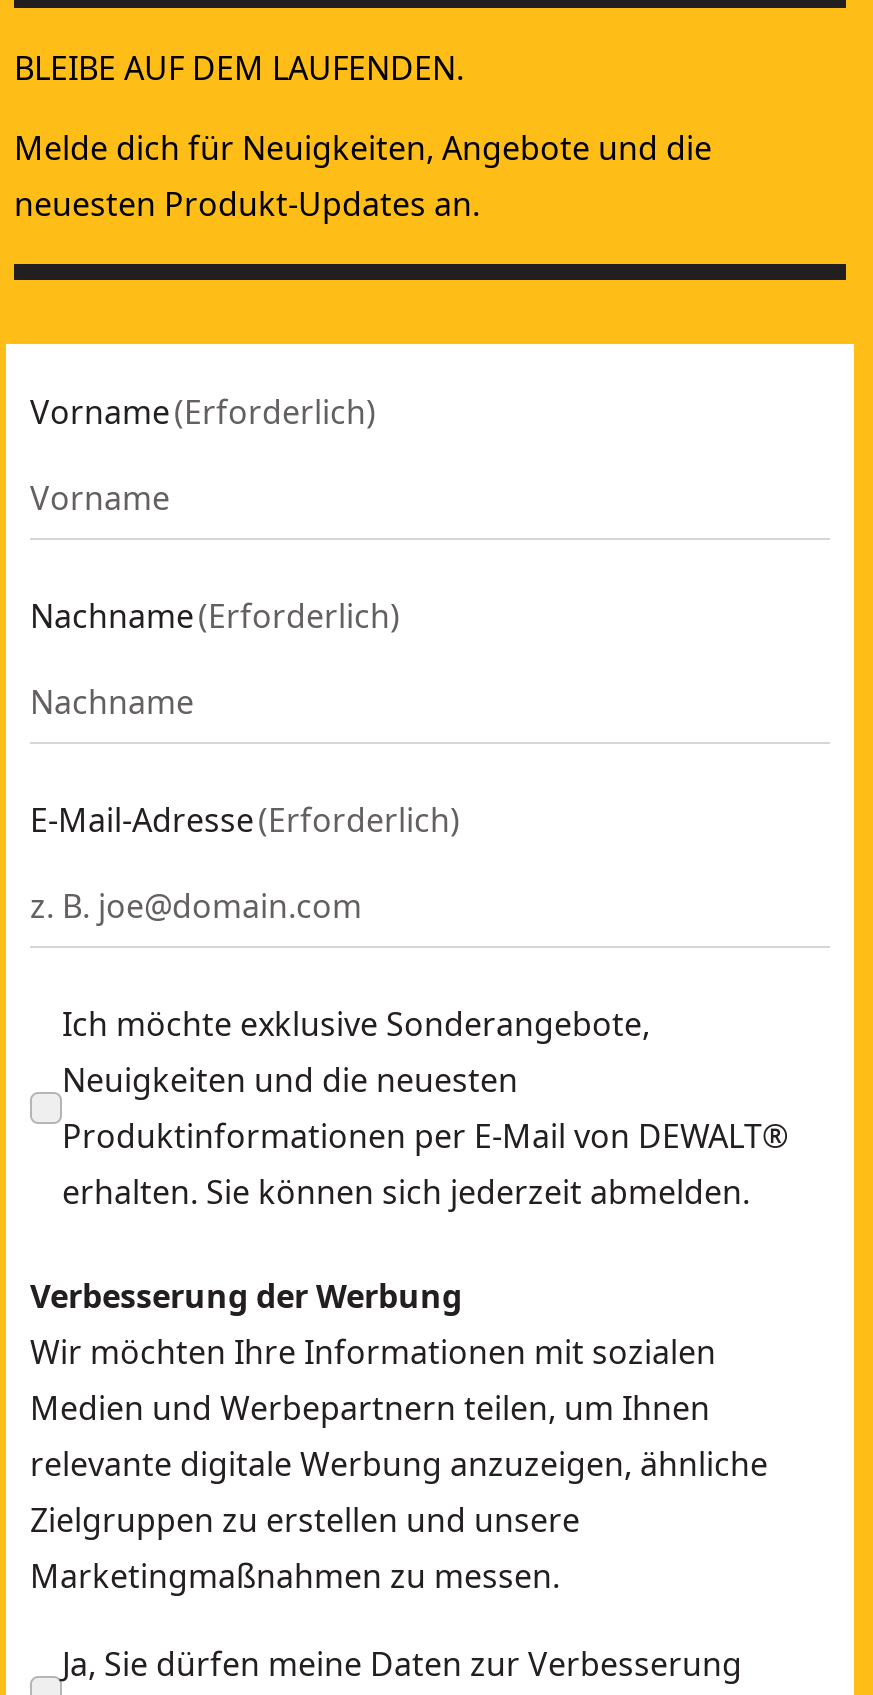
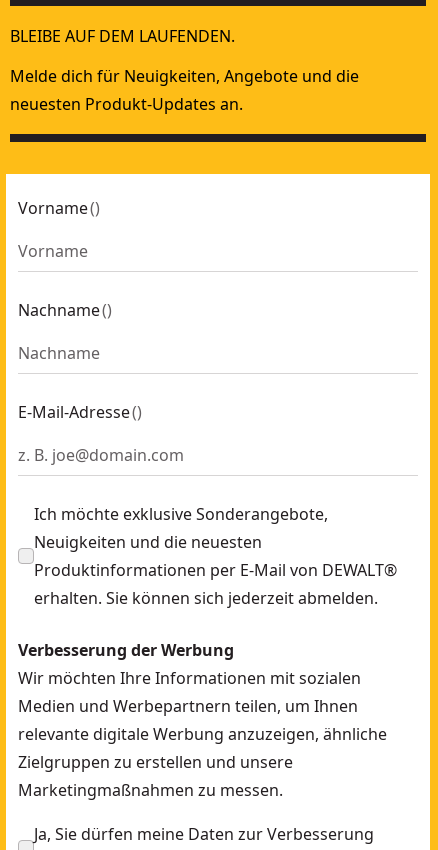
- Vorname (Erforderlich)
+ Vorname ()

- Nachname (Erforderlich)
+ Nachname ()

- E-Mail-Adresse (Erforderlich)
+ E-Mail-Adresse ()
